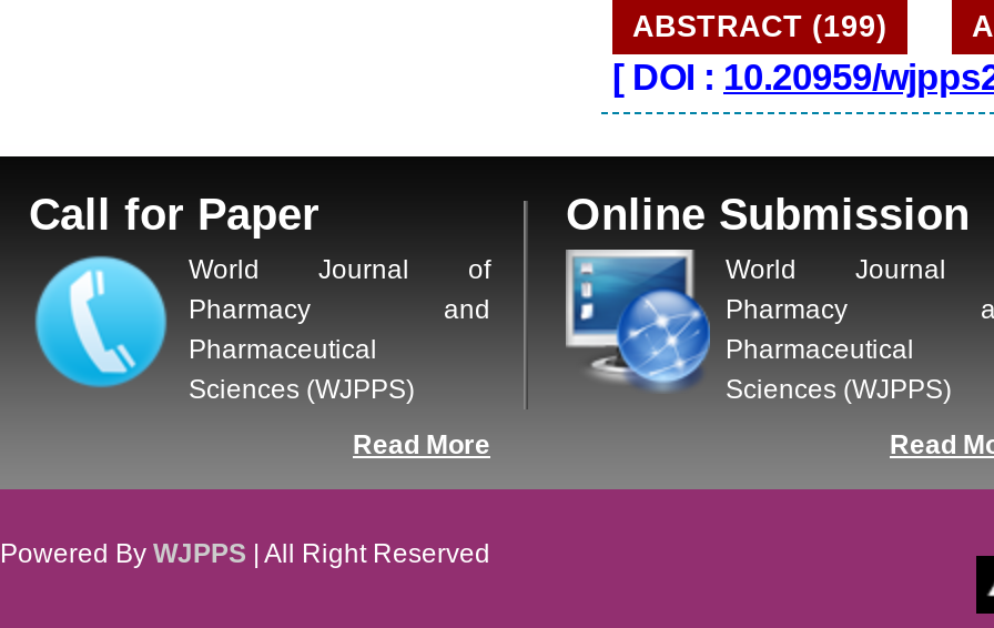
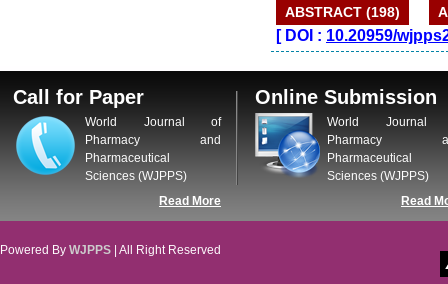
- ABSTRACT (199)
+ ABSTRACT (198)
